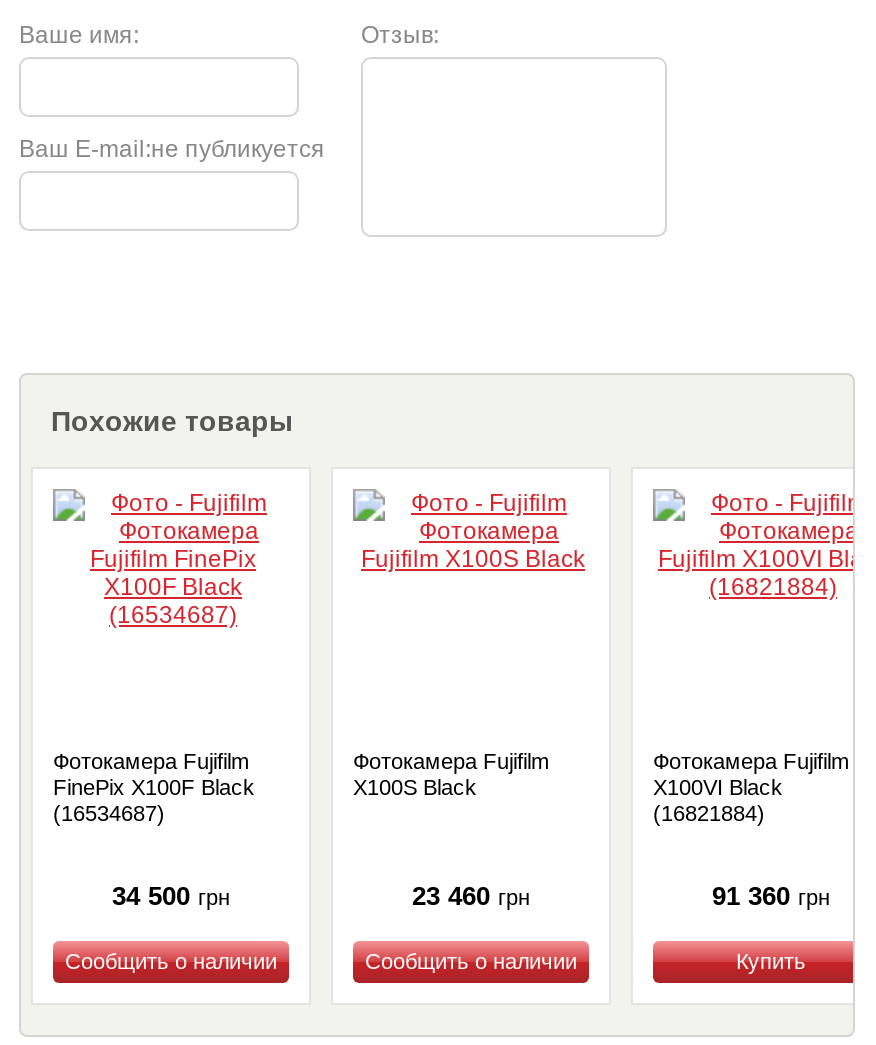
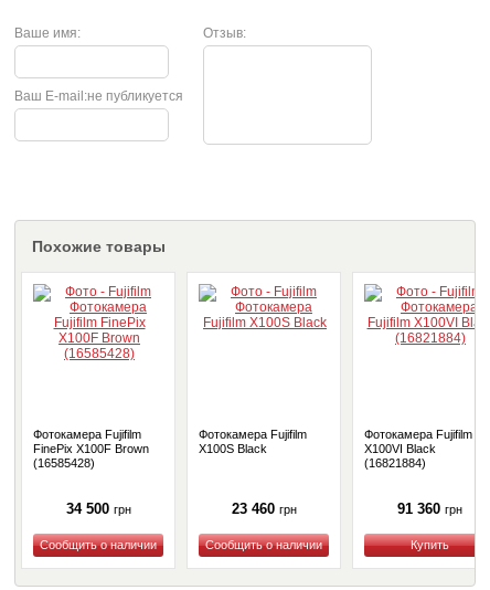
- FinePix X100F Black
+ FinePix X100F Brown

- (16534687)
+ (16585428)
